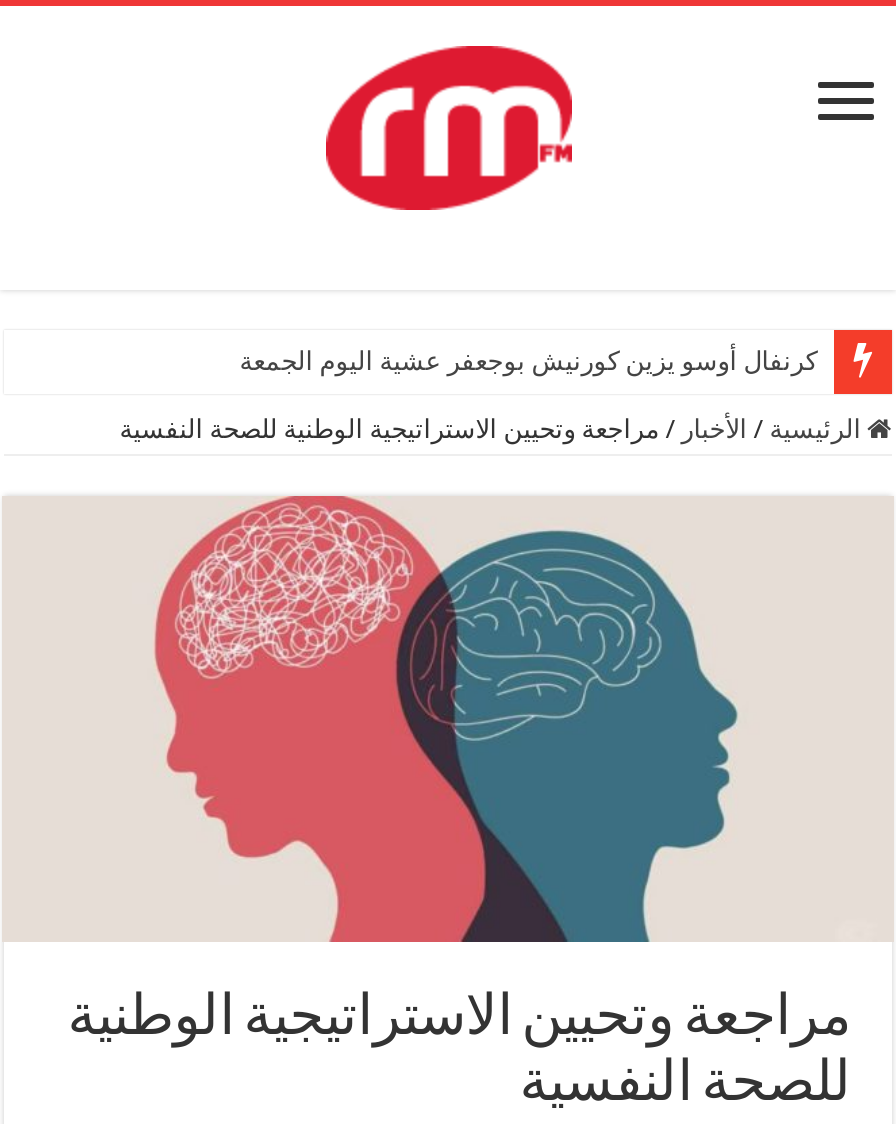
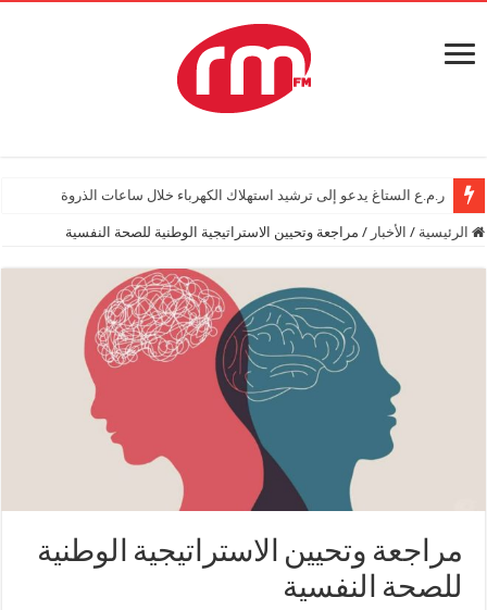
- كرنفال أوسو يزين كورنيش بوجعفر عشية اليوم الجمعة
+ ر.م.ع الستاغ يدعو إلى ترشيد استهلاك الكهرباء خلال ساعات الذروة
